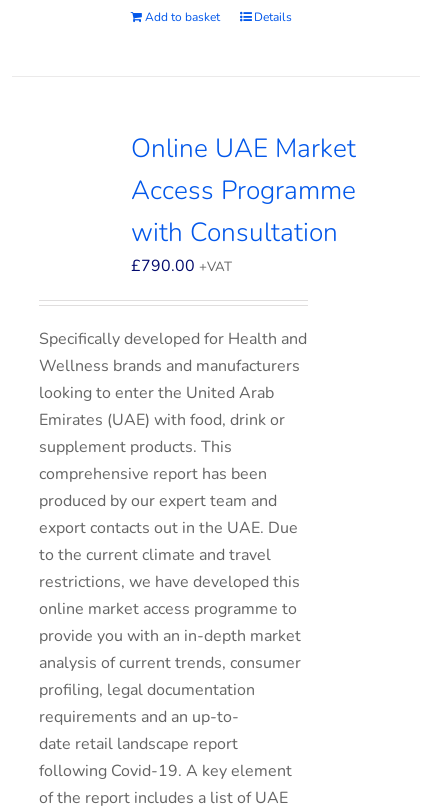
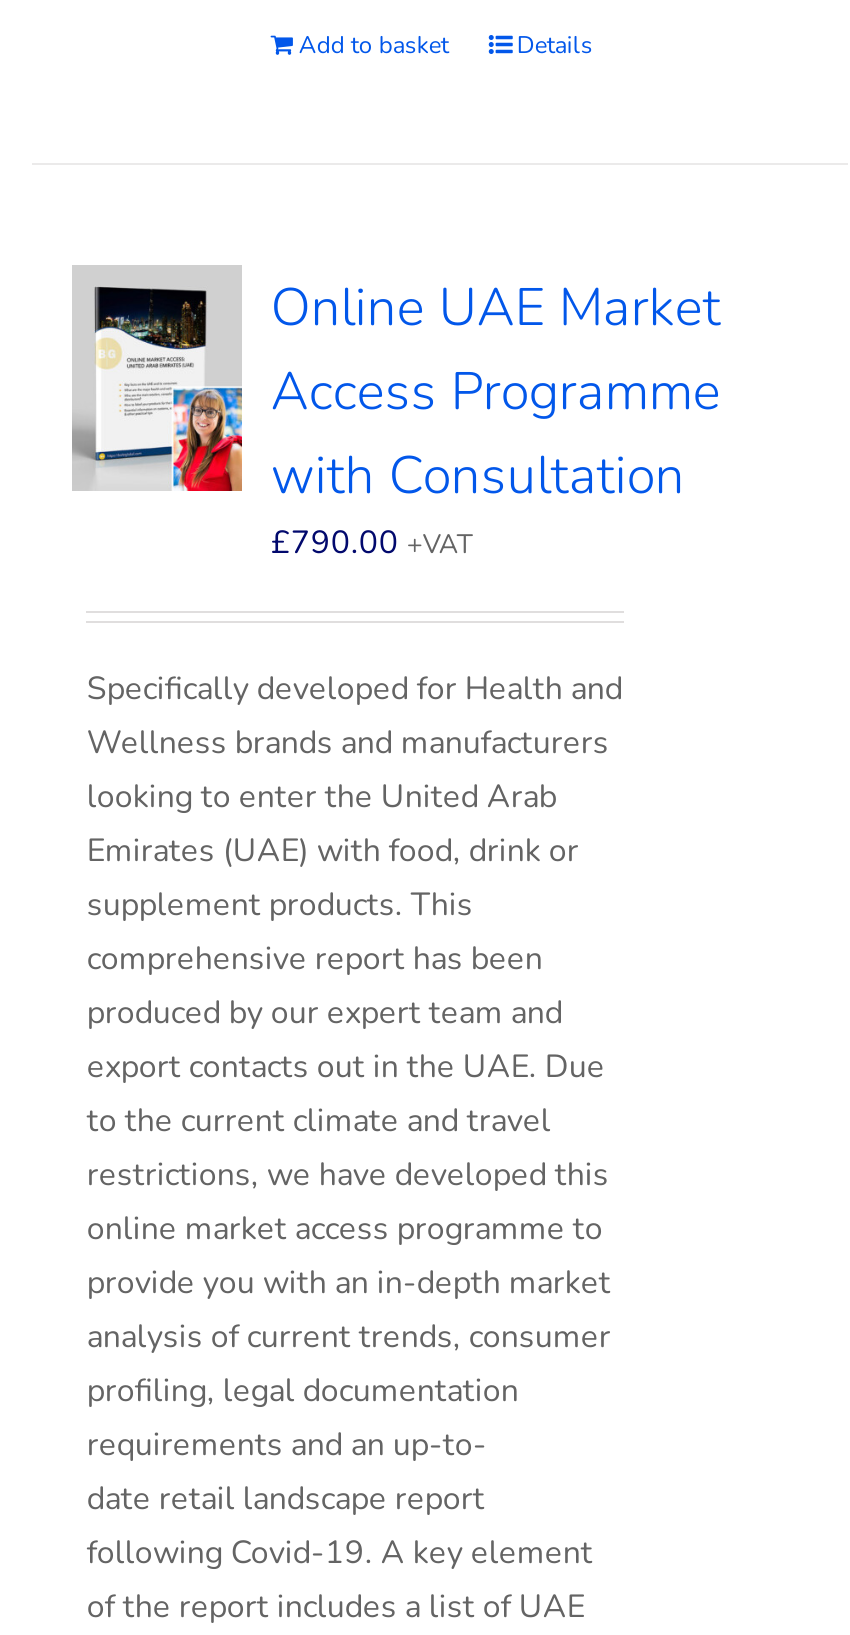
+ [image]
